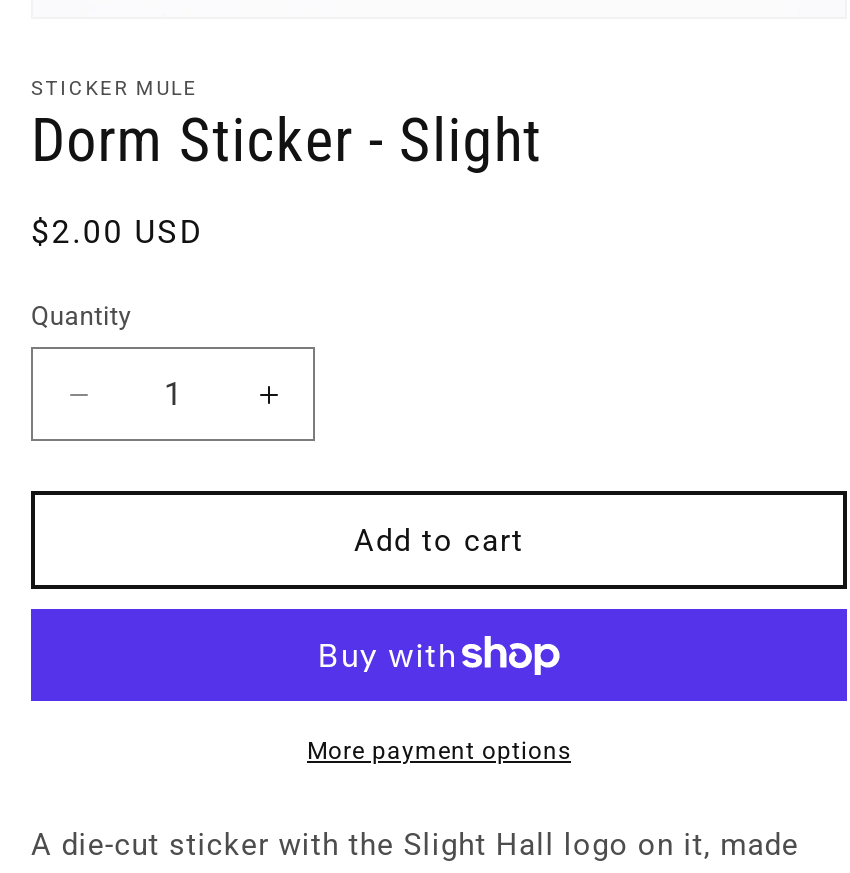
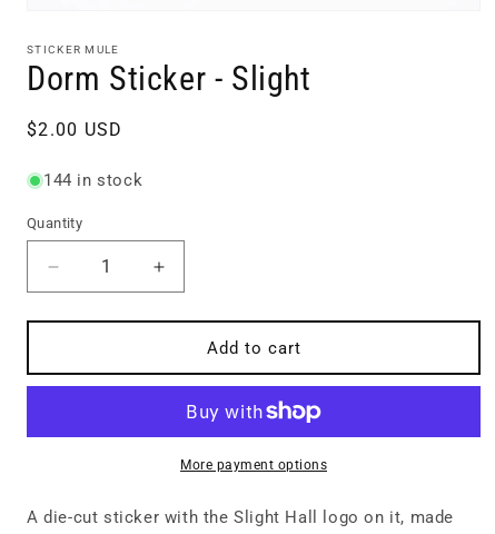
+ 144 in stock
